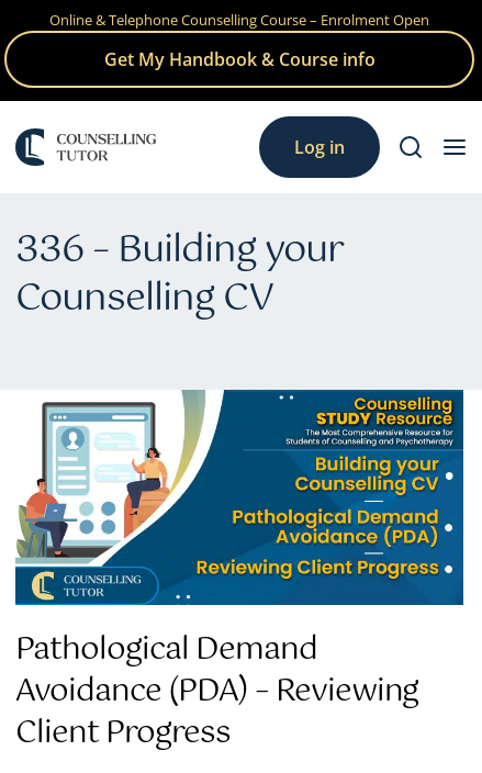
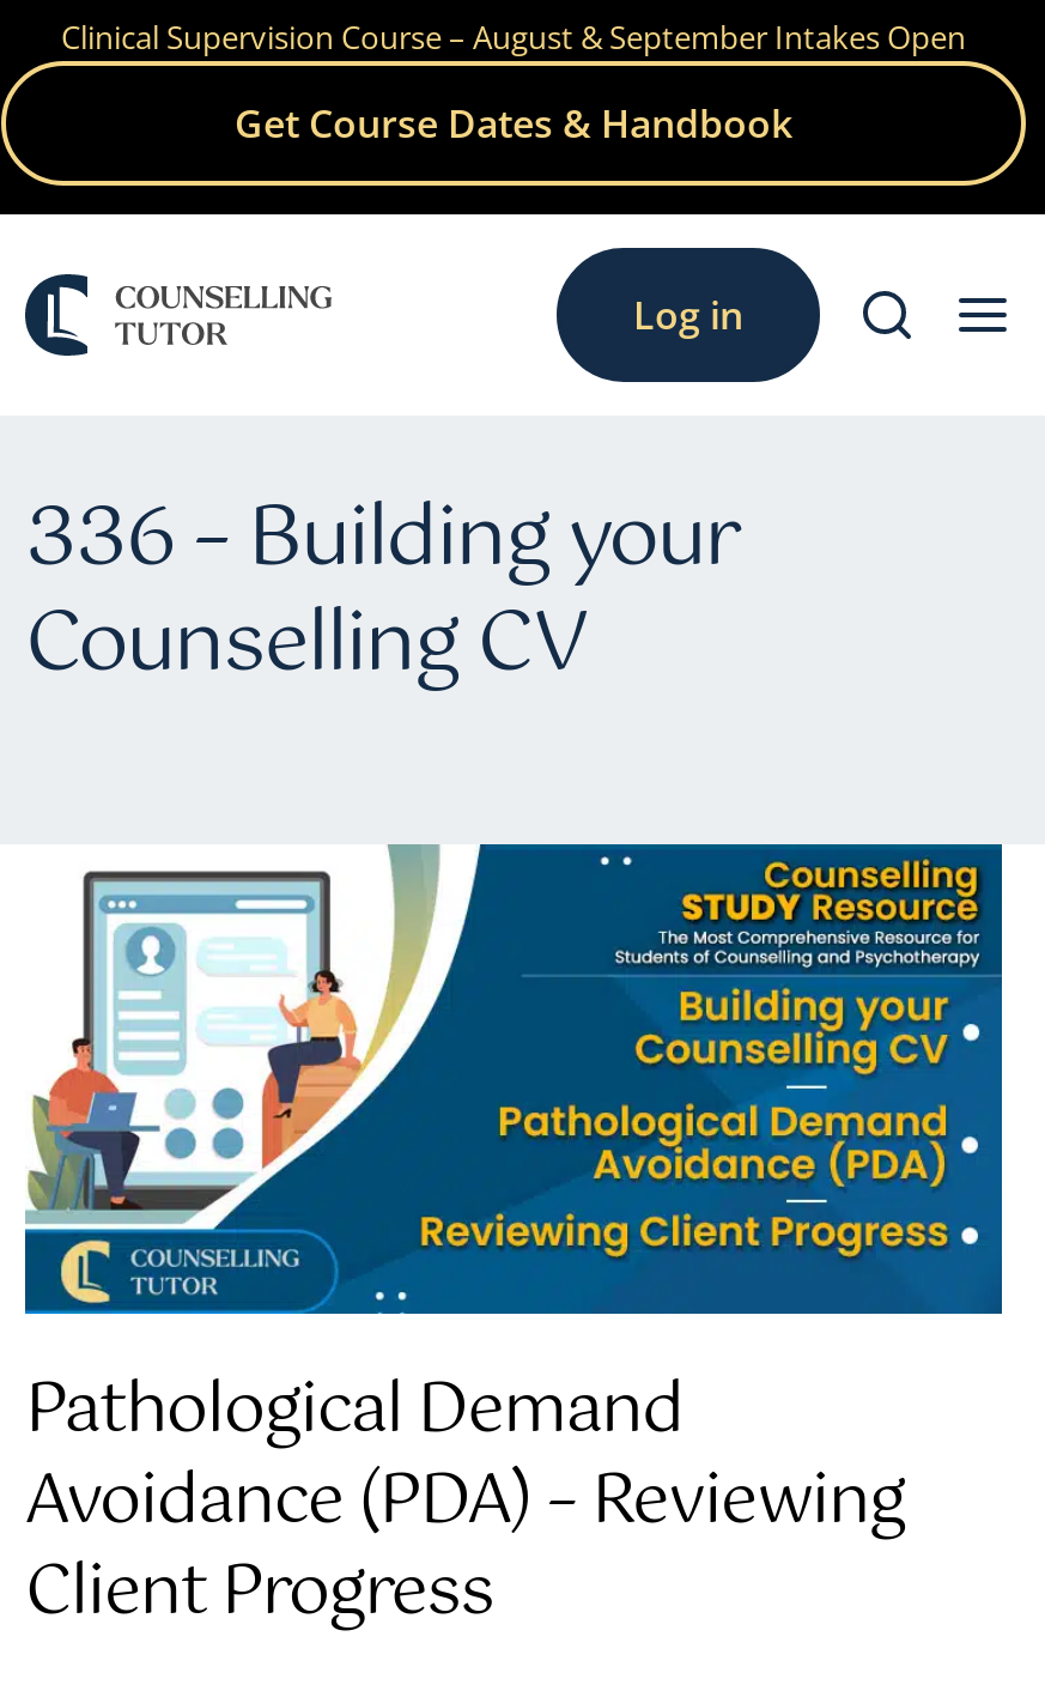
- Online & Telephone Counselling Course – Enrolment Open
+ Clinical Supervision Course – August & September Intakes Open

- Get My Handbook & Course info
+ Get Course Dates & Handbook
